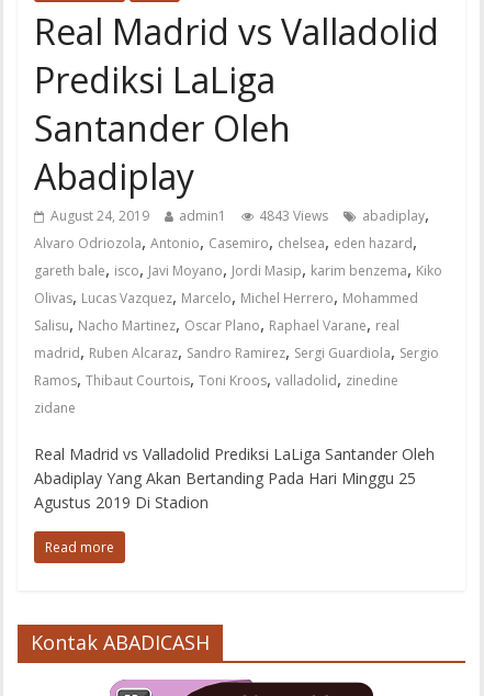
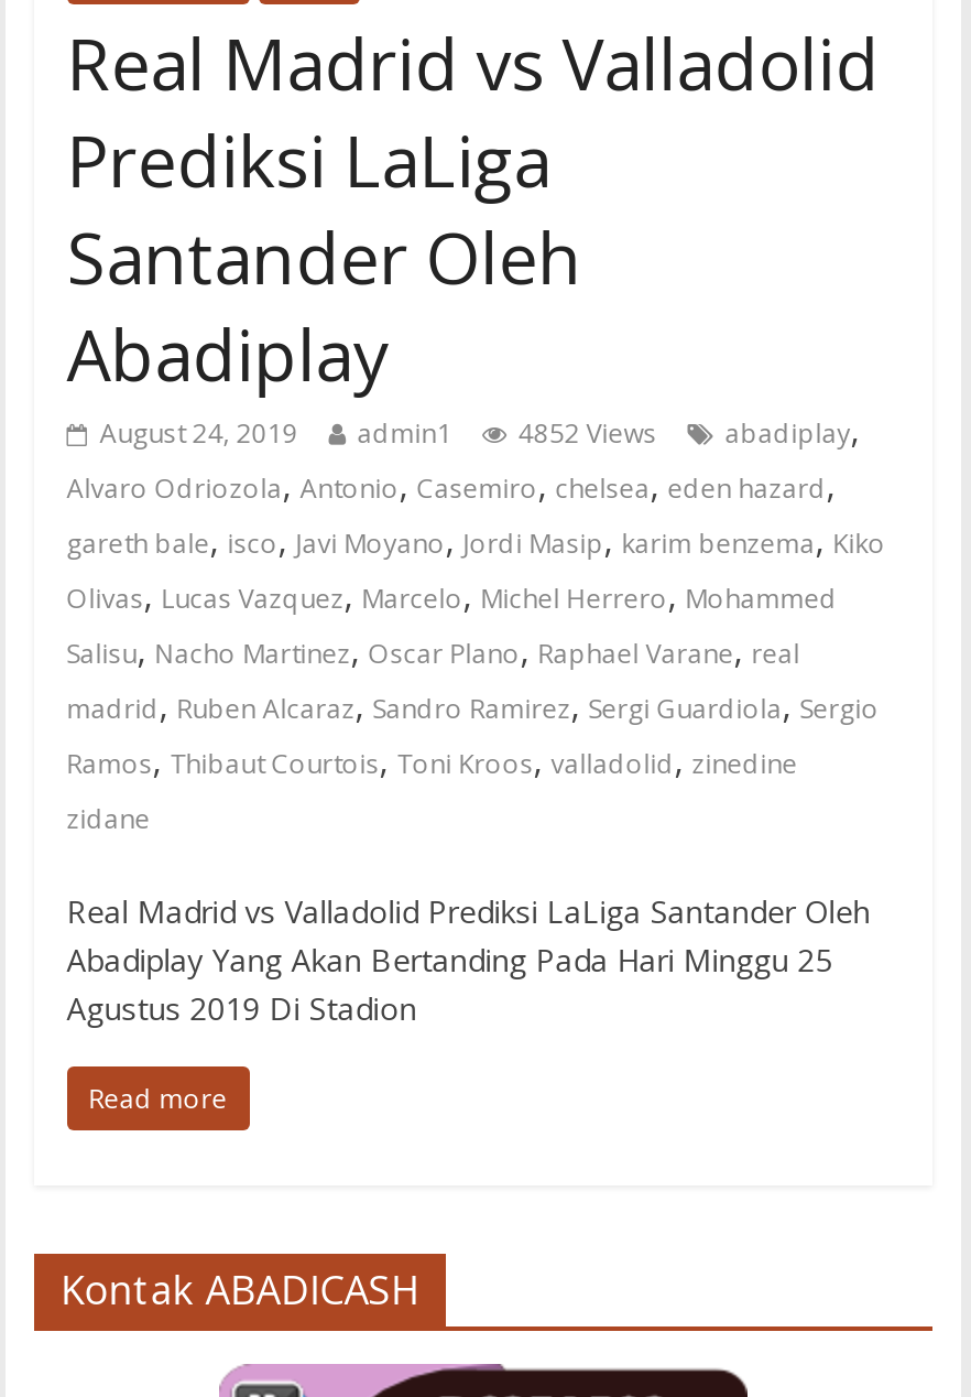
- August 24, 2019 admin1 4843 Views abadiplay,
+ August 24, 2019 admin1 4852 Views abadiplay,
